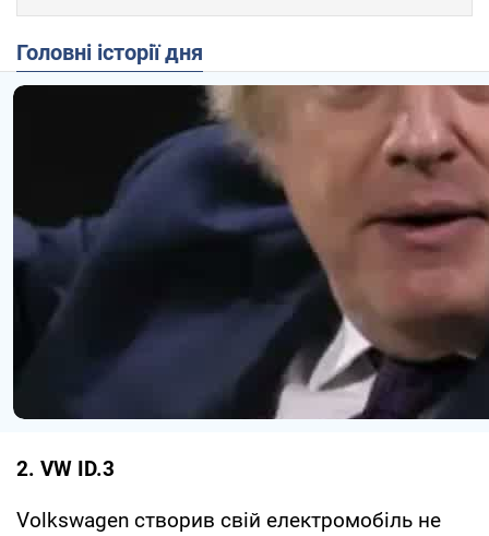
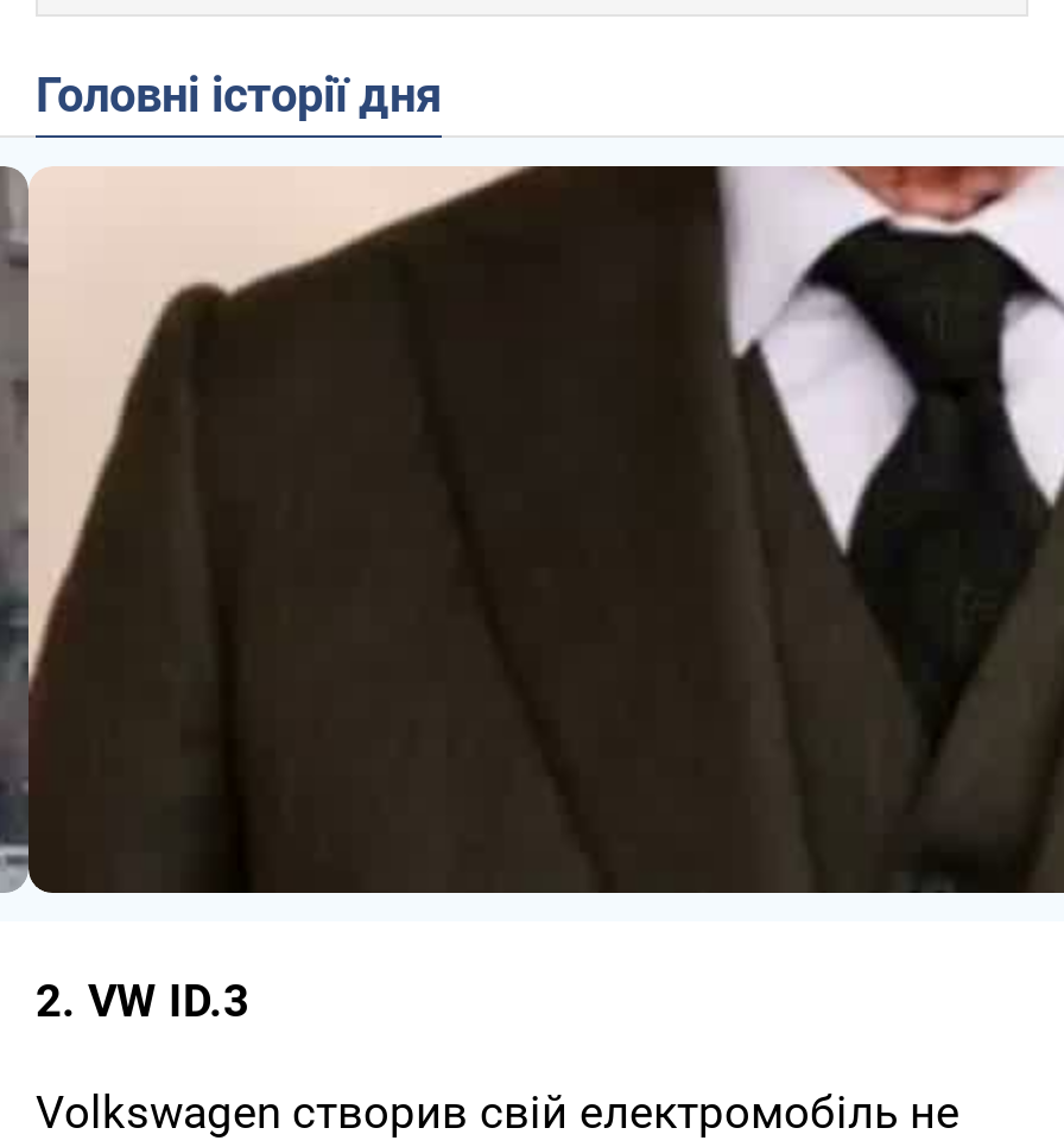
- [image]
+ [image]
